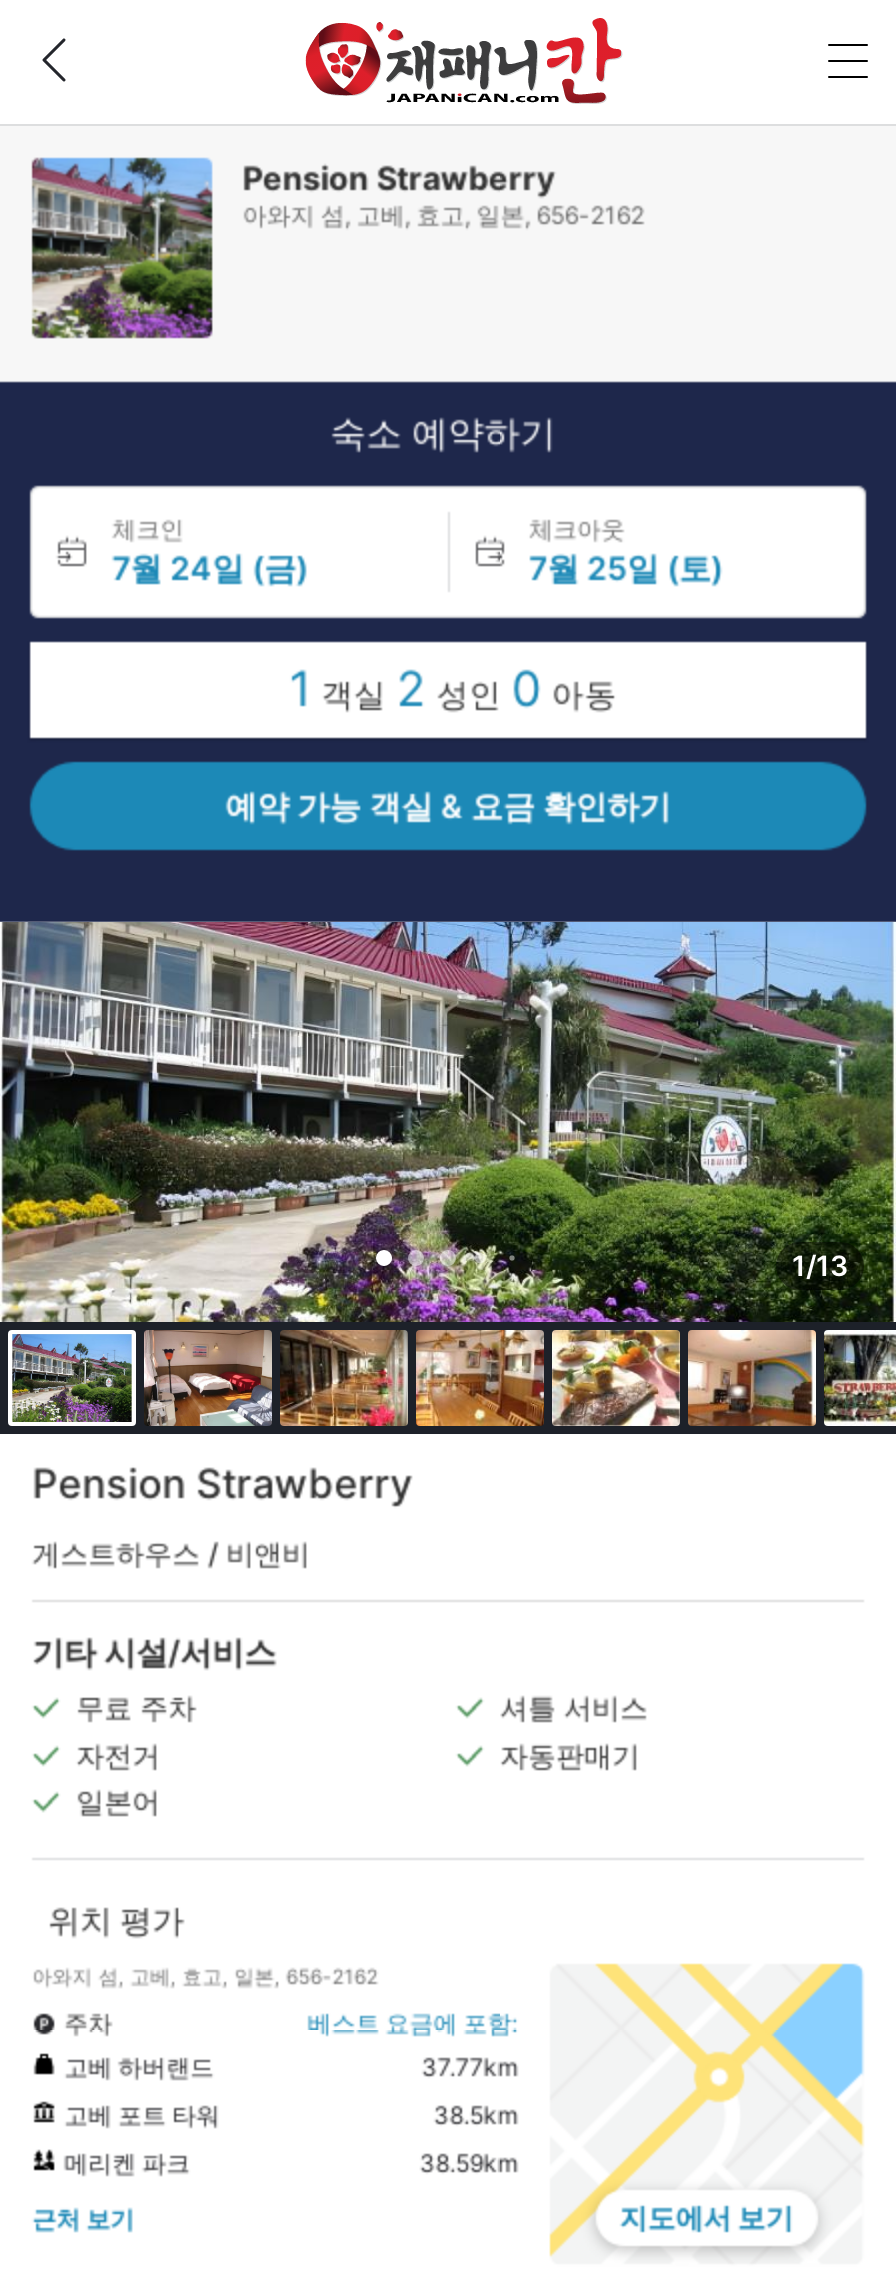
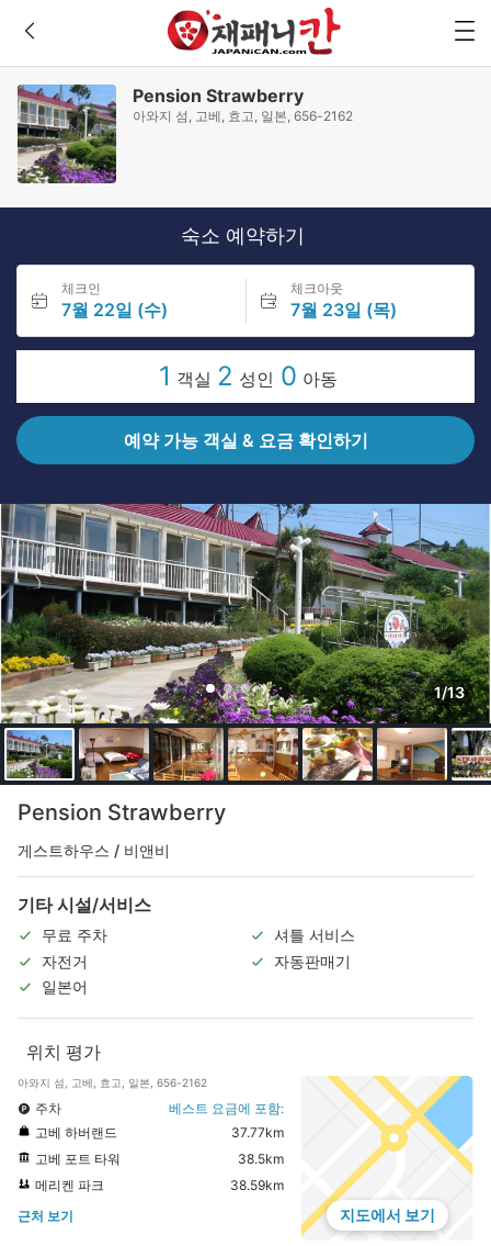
- 7월 24일 (금)
+ 7월 22일 (수)

- 7월 25일 (토)
+ 7월 23일 (목)
